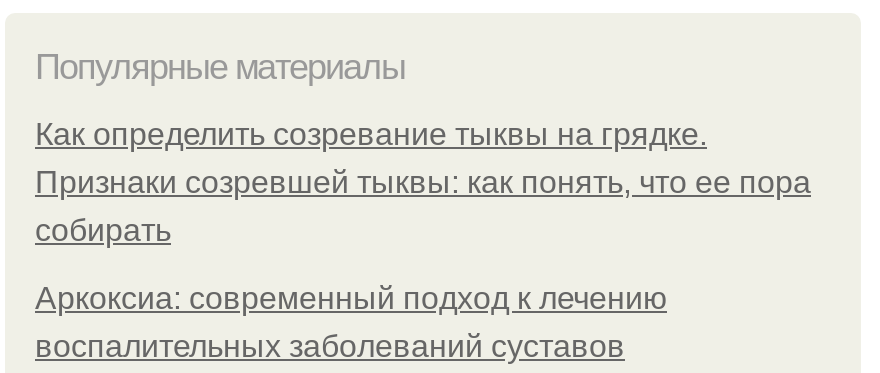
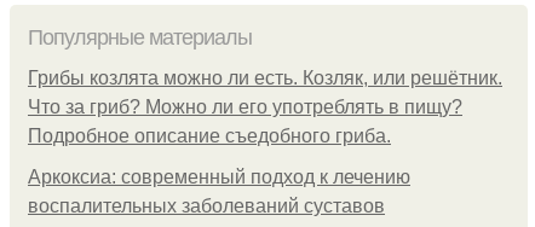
- Как определить созревание тыквы на грядке.
- Признаки созревшей тыквы: как понять, что ее пора
- собирать
+ Грибы козлята можно ли есть. Козляк, или решётник.
+ Что за гриб? Можно ли его употреблять в пищу?
+ Подробное описание съедобного гриба.
